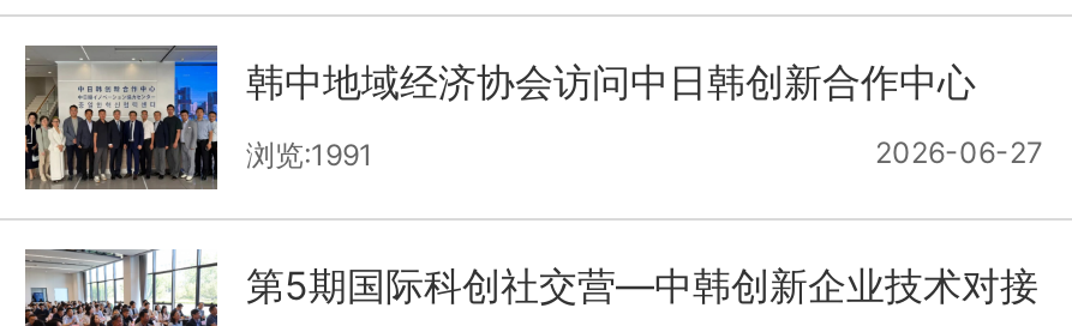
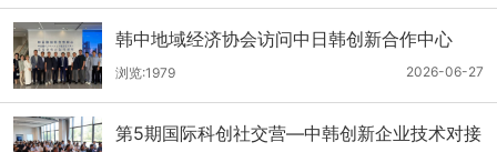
- 浏览:1991
+ 浏览:1979
